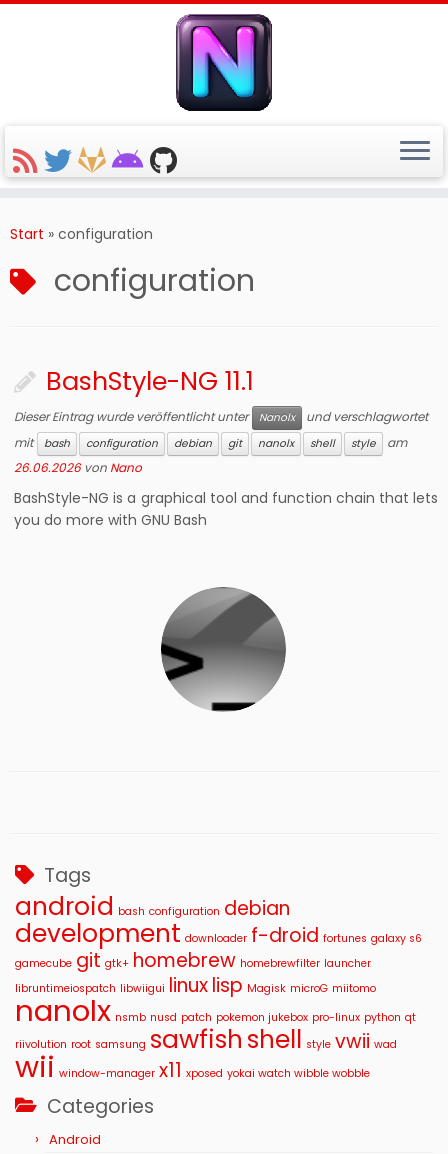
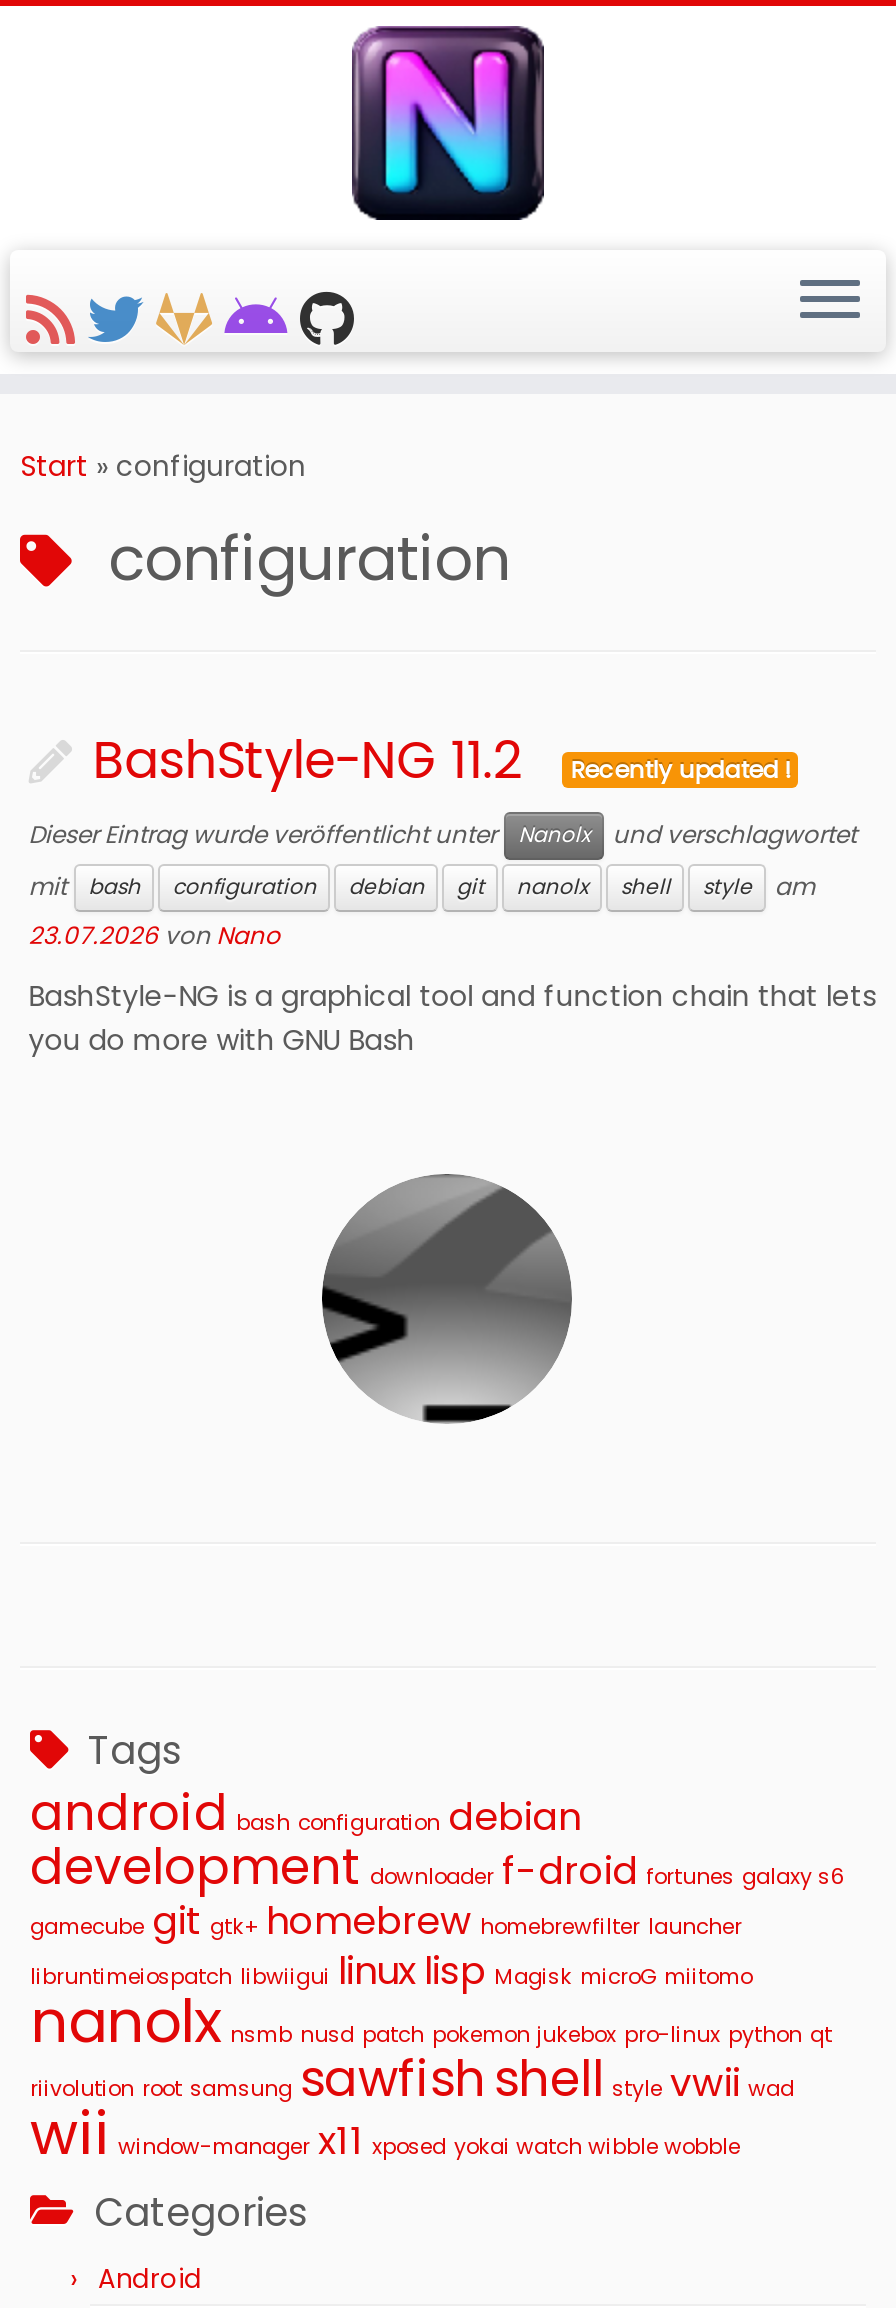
- BashStyle-NG 11.1
+ BashStyle-NG 11.2
+ Recently updated !

- 26.06.2026 von Nano
+ 23.07.2026 von Nano
